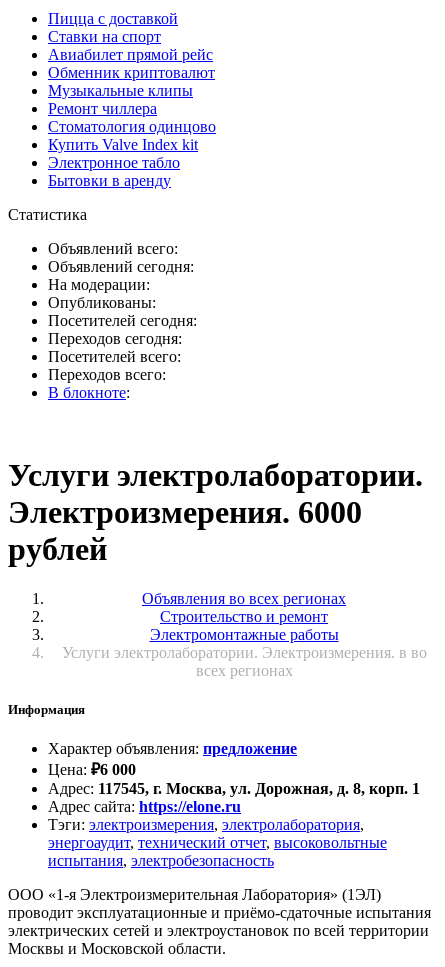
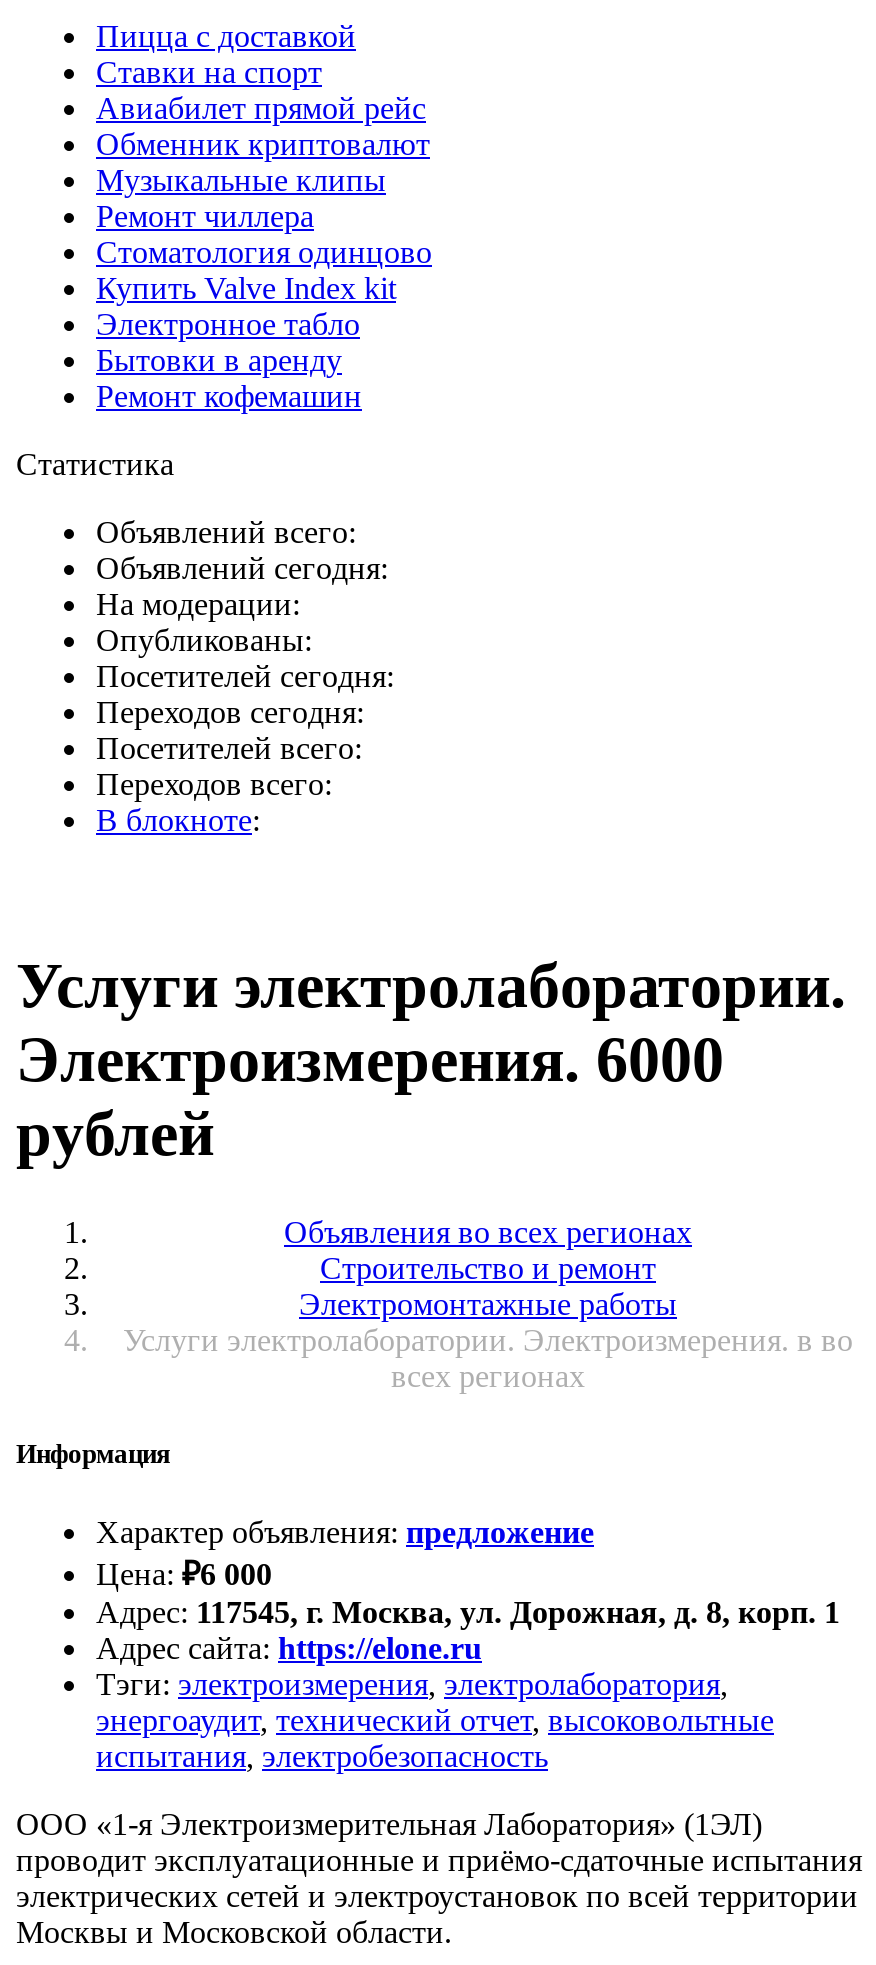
+ Ремонт кофемашин
